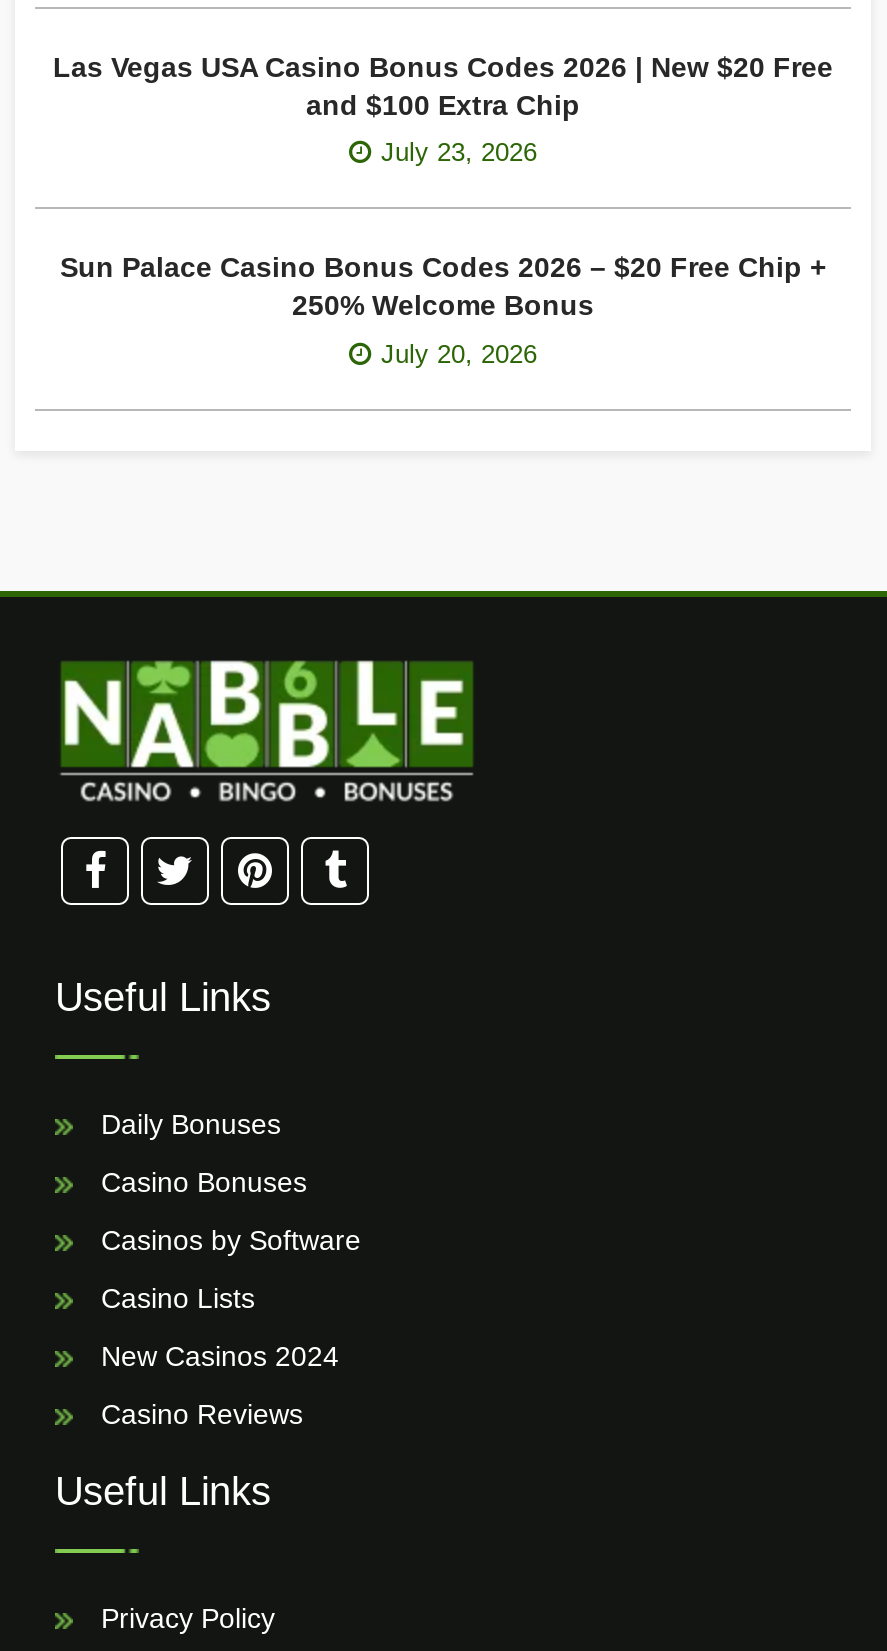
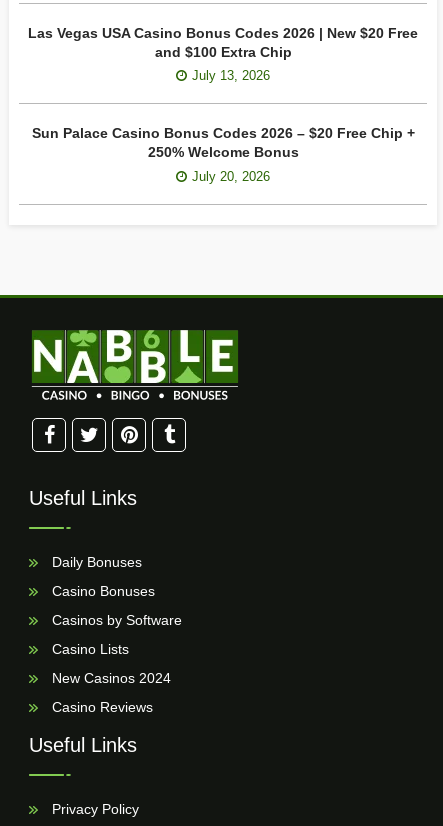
- July 23, 2026
+ July 13, 2026
